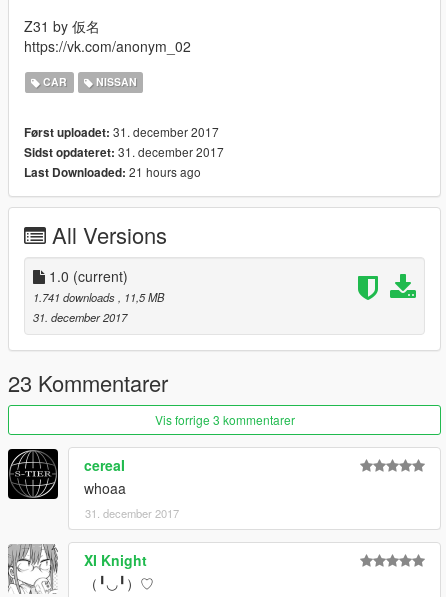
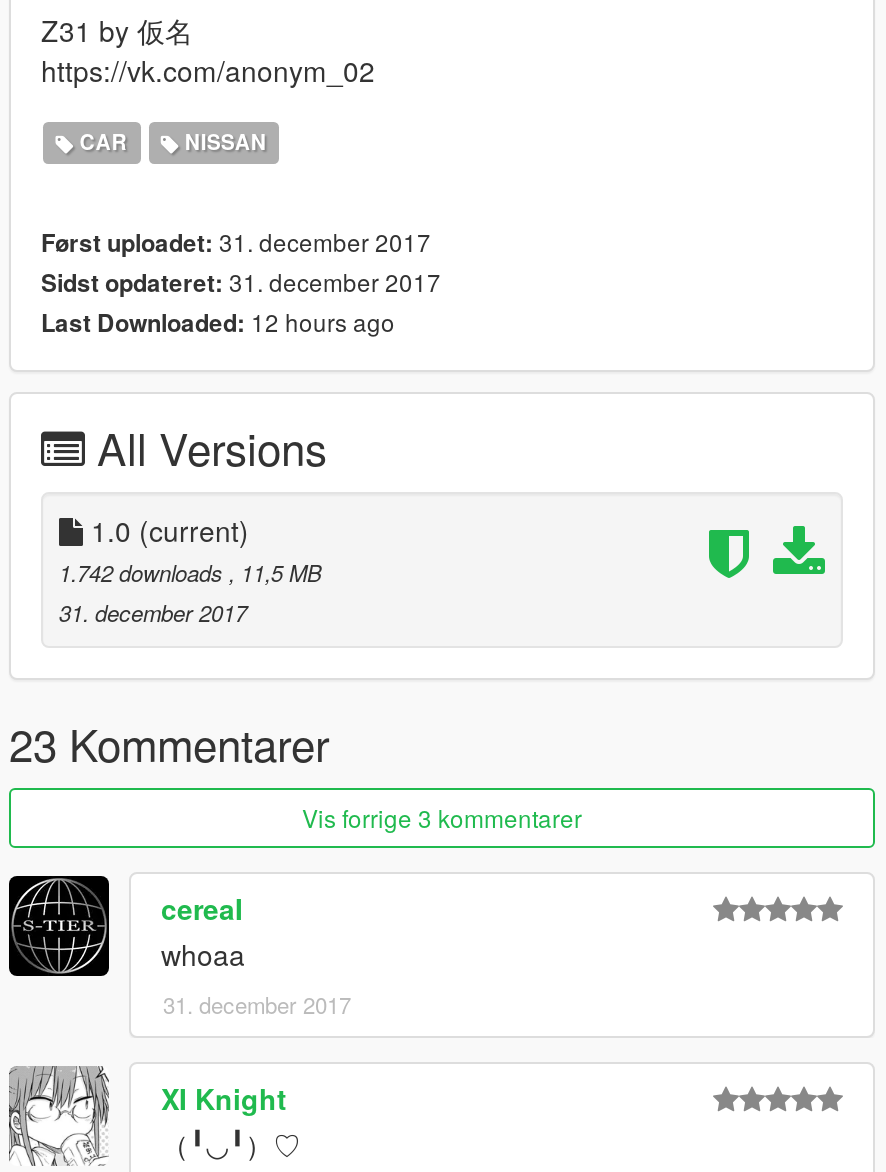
- Last Downloaded: 21 hours ago
+ Last Downloaded: 12 hours ago

- 1.741 downloads, 11,5 MB
+ 1.742 downloads, 11,5 MB
